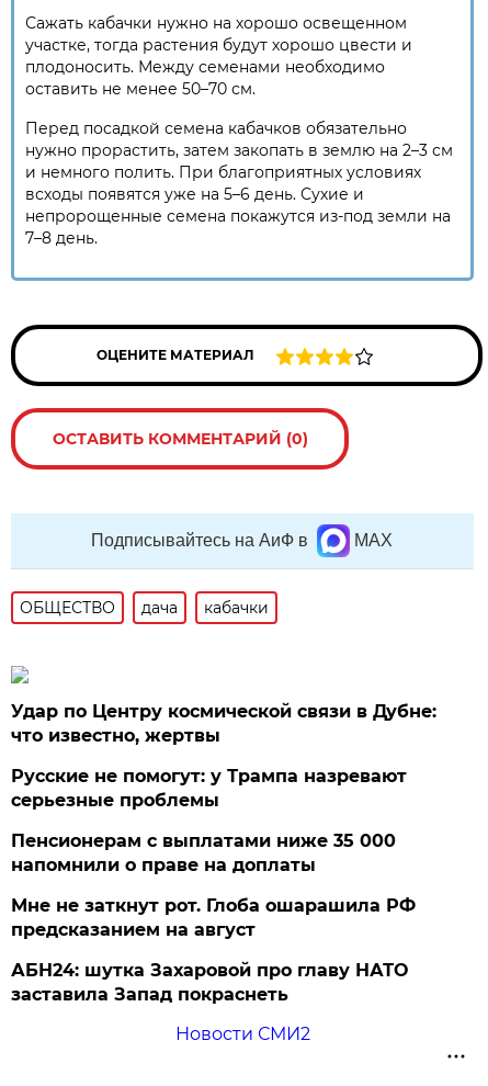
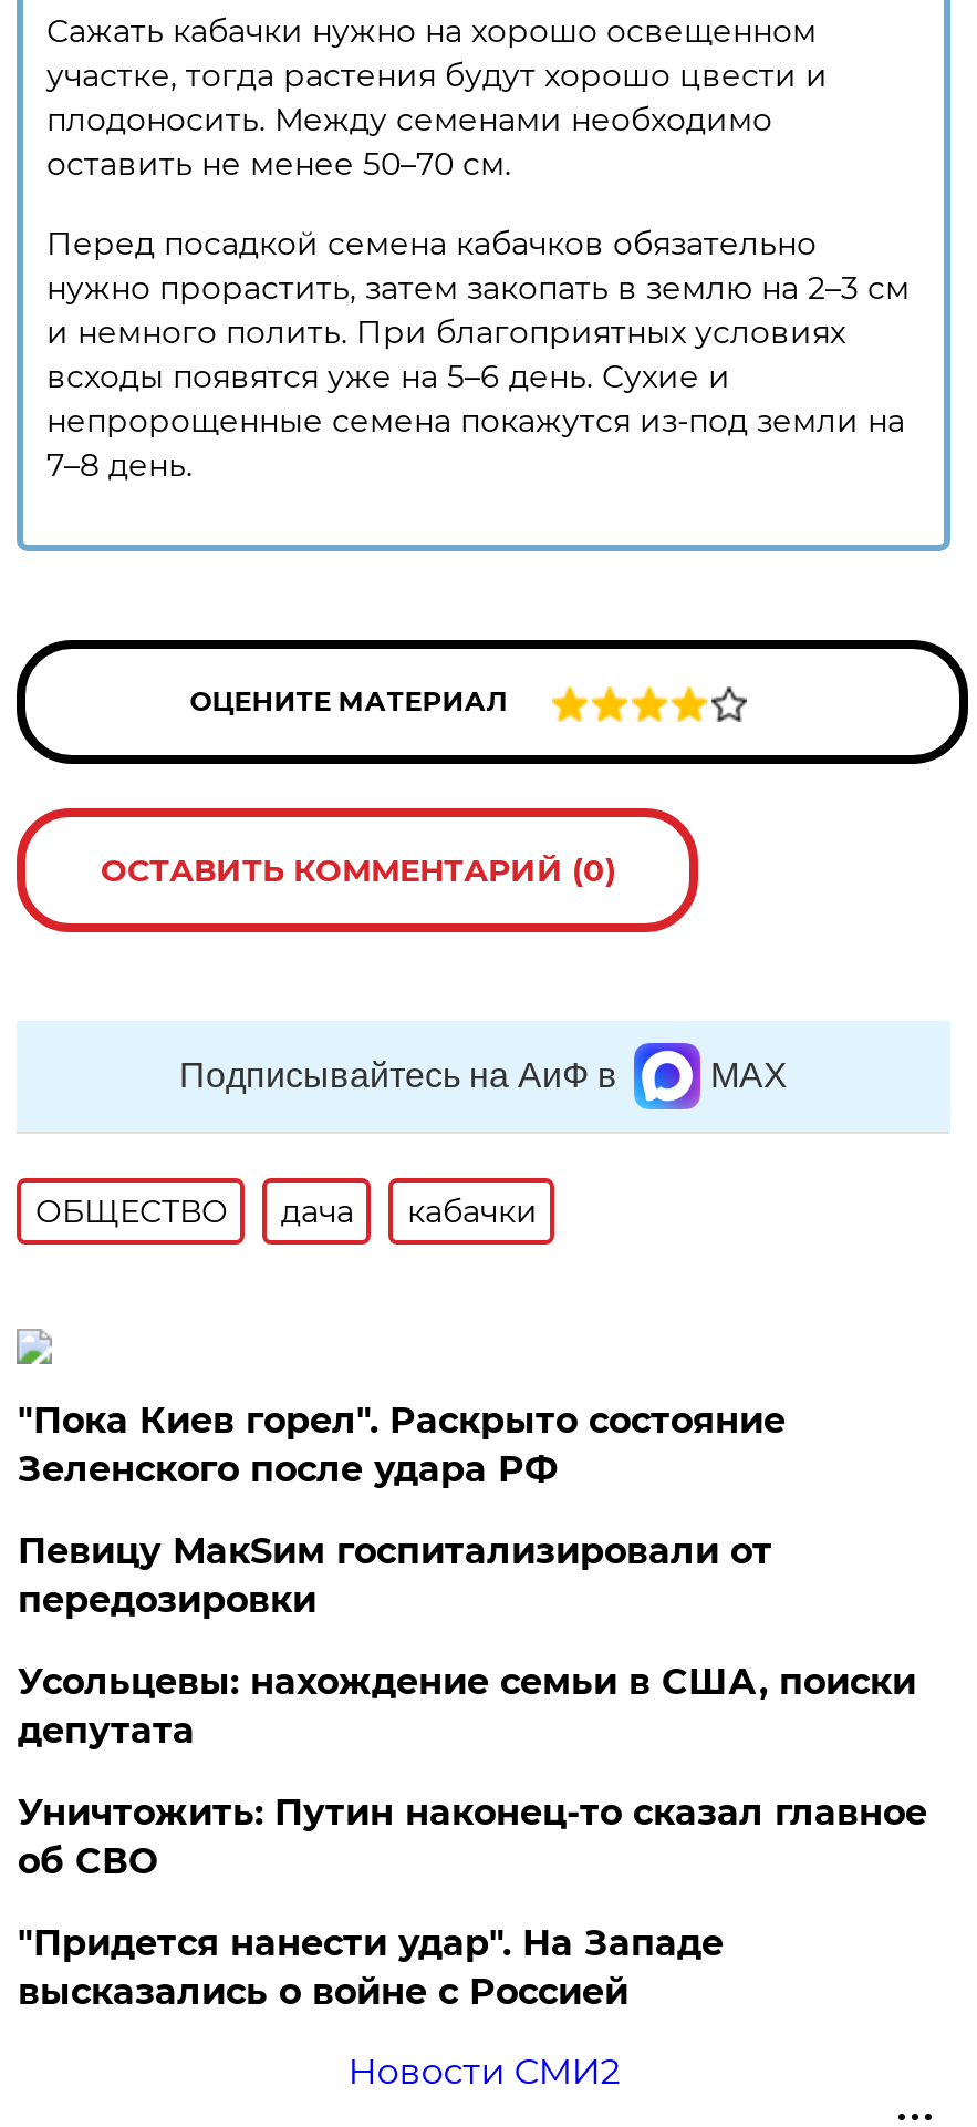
- Удар по Центру космической связи в Дубне:
- что известно, жертвы
+ "Пока Киев горел". Раскрыто состояние
+ Зеленского после удара РФ

- Русские не помогут: у Трампа назревают
- серьезные проблемы
+ Певицу МакSим госпитализировали от
+ передозировки

- Пенсионерам с выплатами ниже 35 000
- напомнили о праве на доплаты
+ Усольцевы: нахождение семьи в США, поиски
+ депутата

- Мне не заткнут рот. Глоба ошарашила РФ
- предсказанием на август
+ Уничтожить: Путин наконец-то сказал главное
+ об СВО

- АБН24: шутка Захаровой про главу НАТО
- заставила Запад покраснеть
+ "Придется нанести удар". На Западе
+ высказались о войне с Россией
